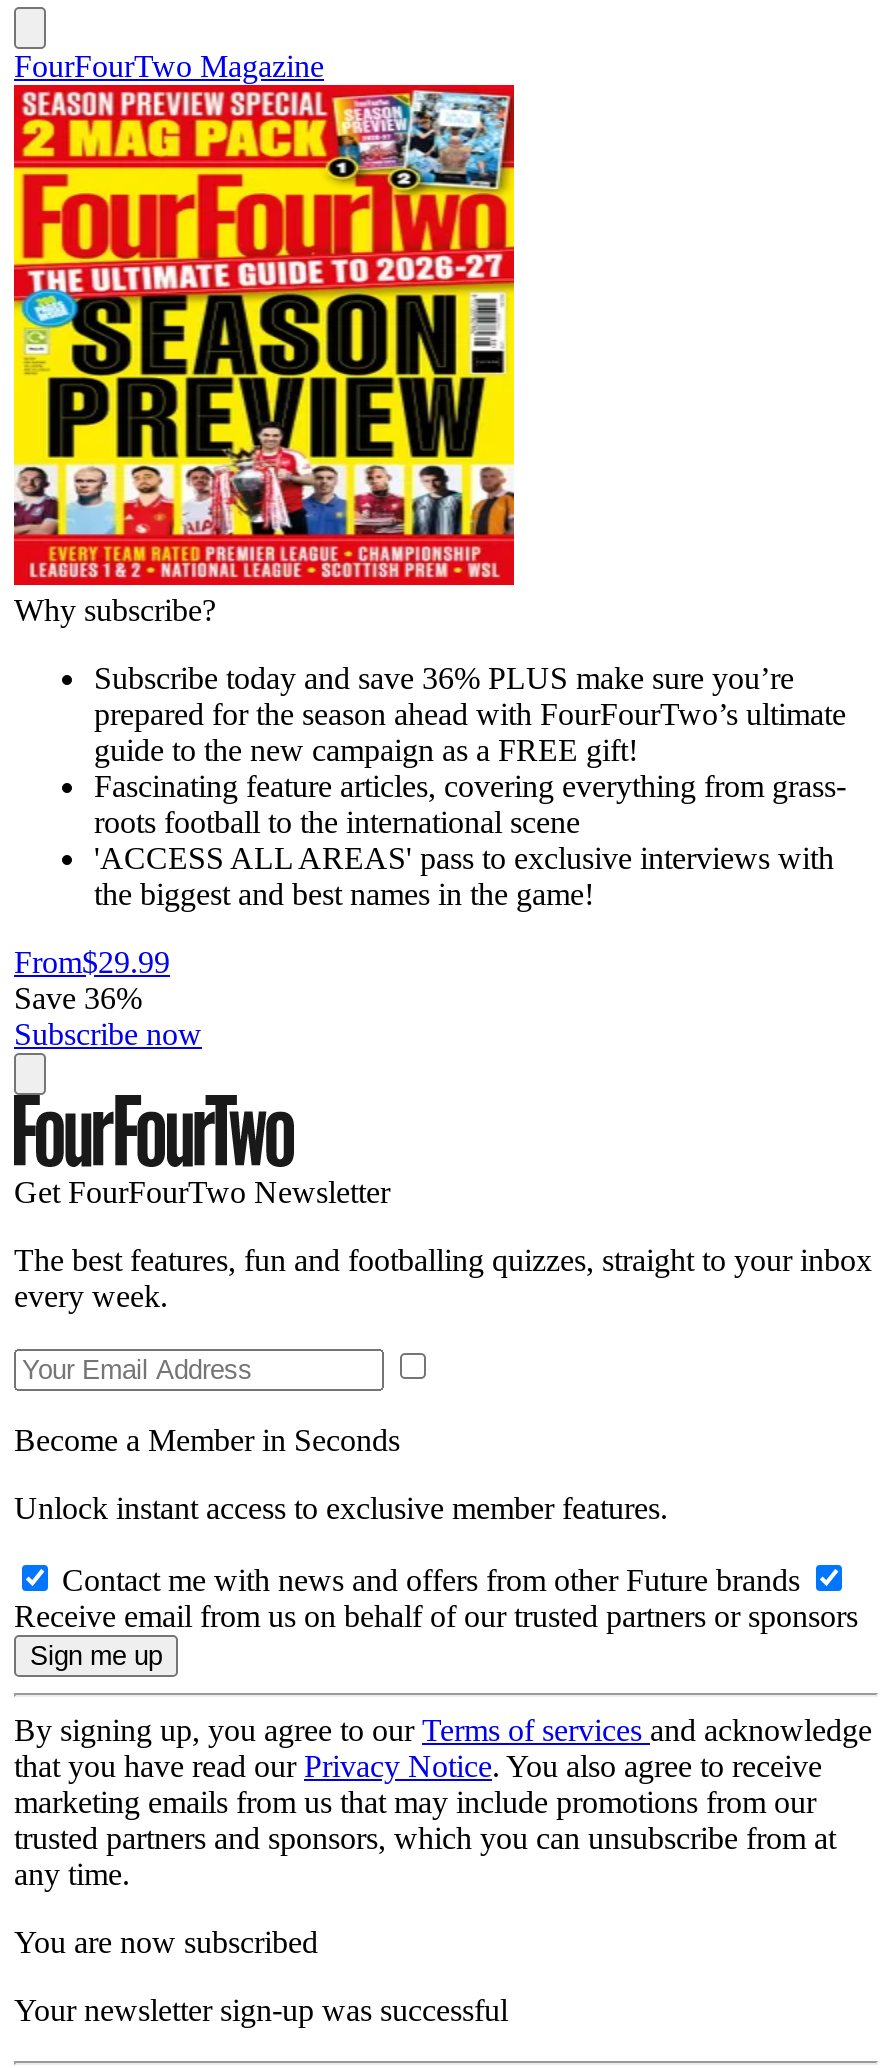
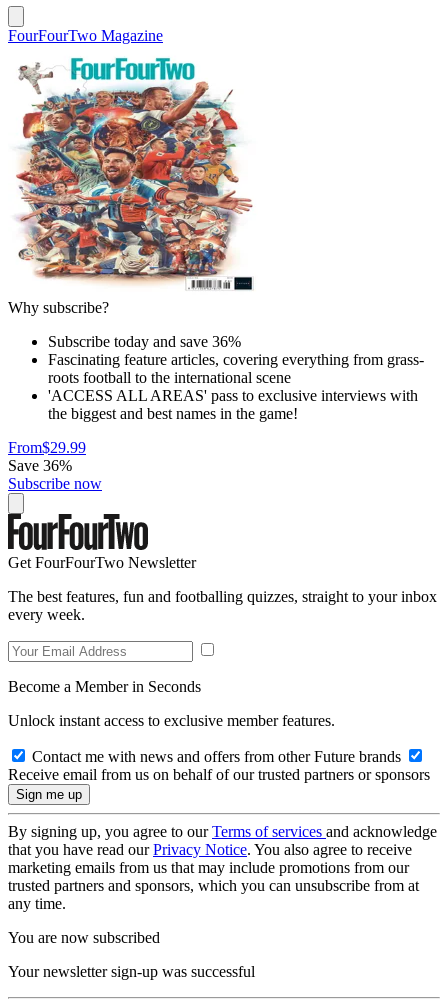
- [image]
- Subscribe today and save 36% PLUS make sure you’re
- prepared for the season ahead with FourFourTwo’s ultimate
- guide to the new campaign as a FREE gift!
+ [image]
+ Subscribe today and save 36%
